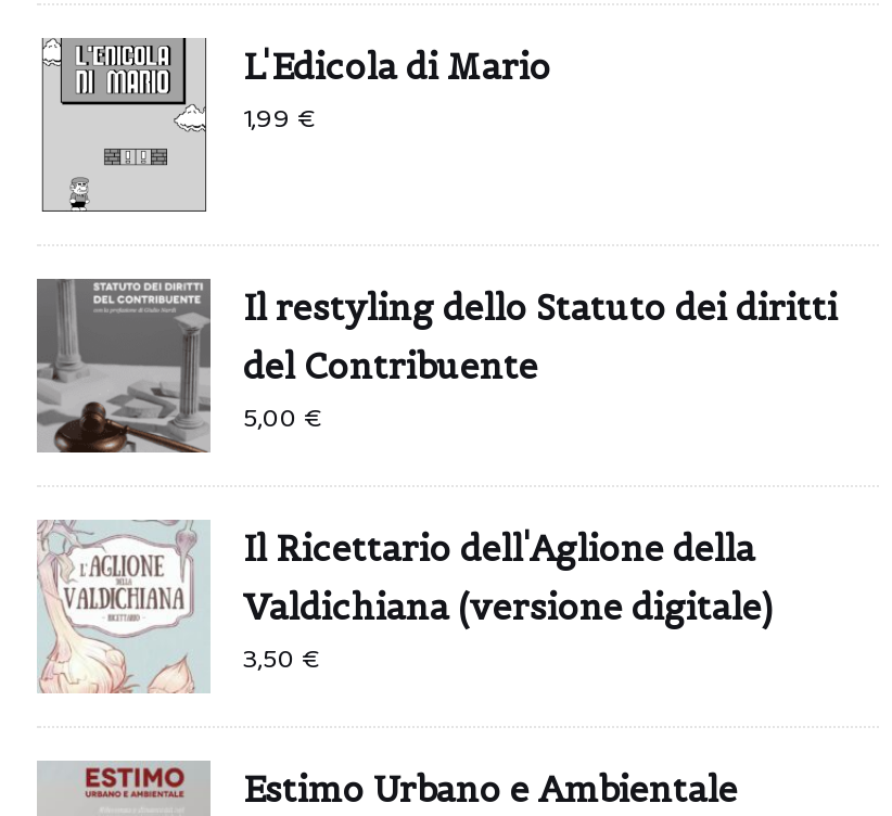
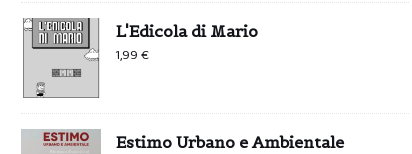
- [image]
- Il restyling dello Statuto dei diritti
- del Contribuente
- 5,00 €
- Il Ricettario dell'Aglione della
- Valdichiana (versione digitale)
- 3,50 €

- [image]
